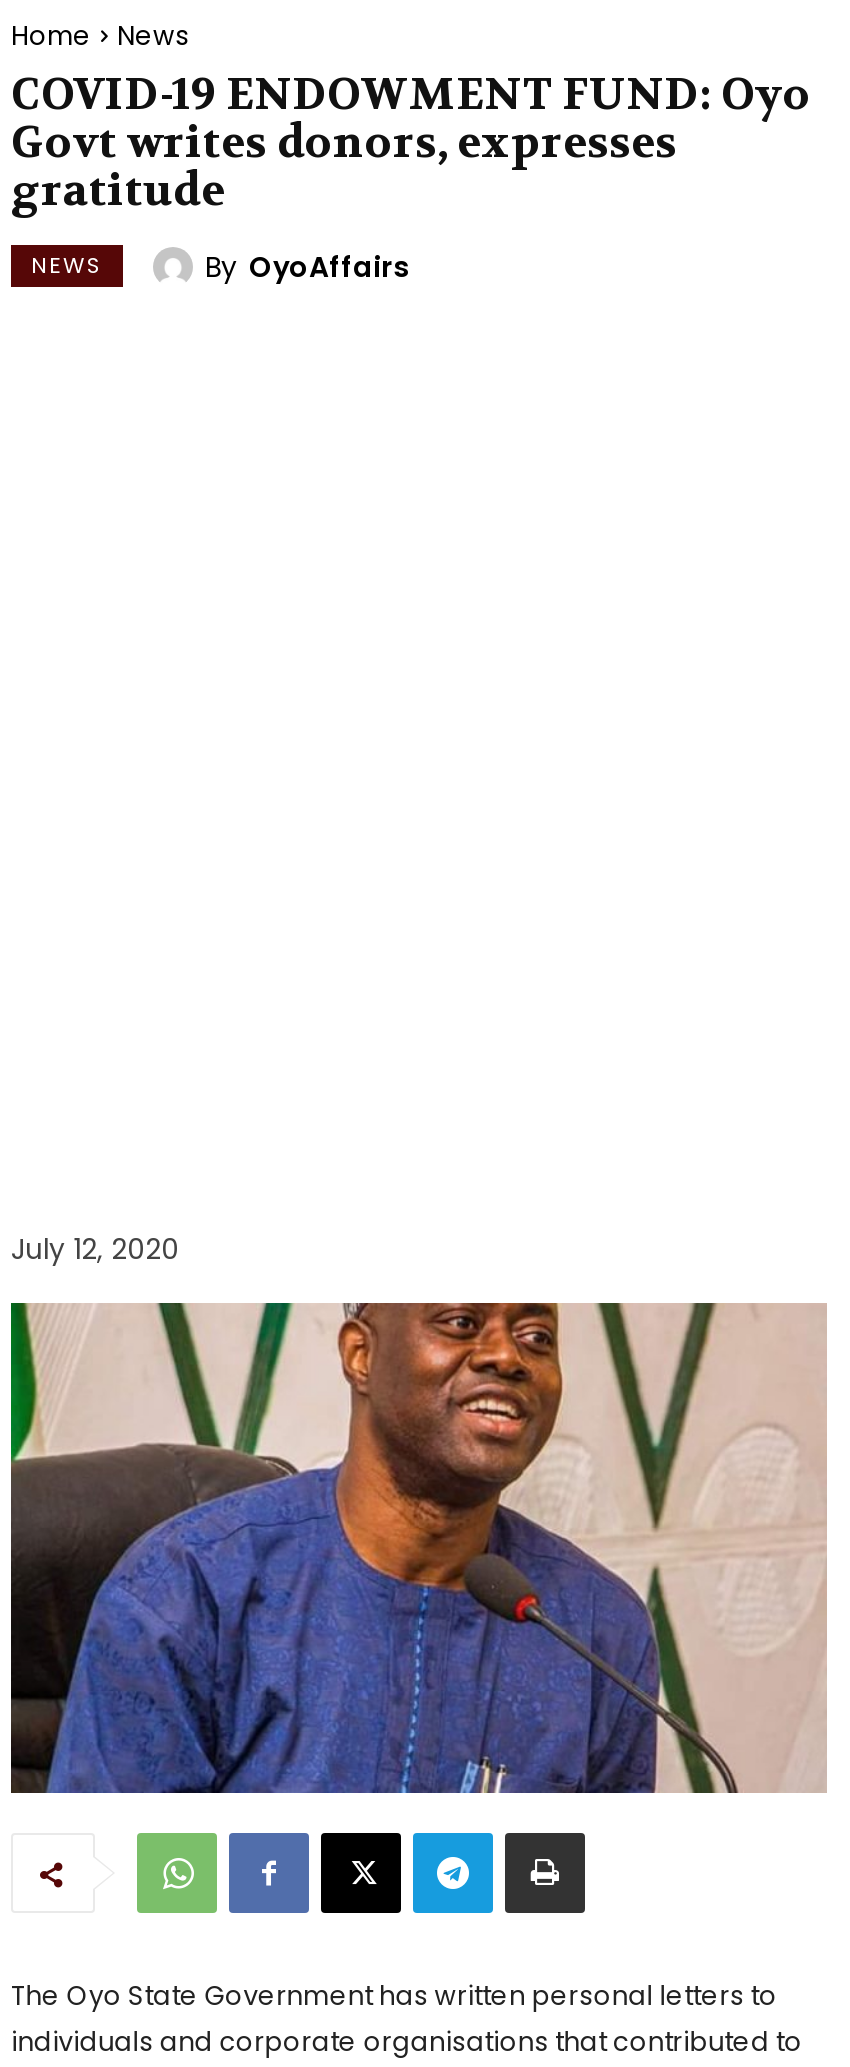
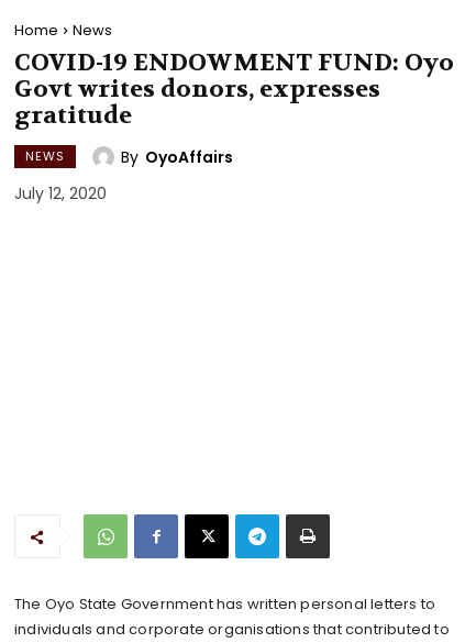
- [image]
